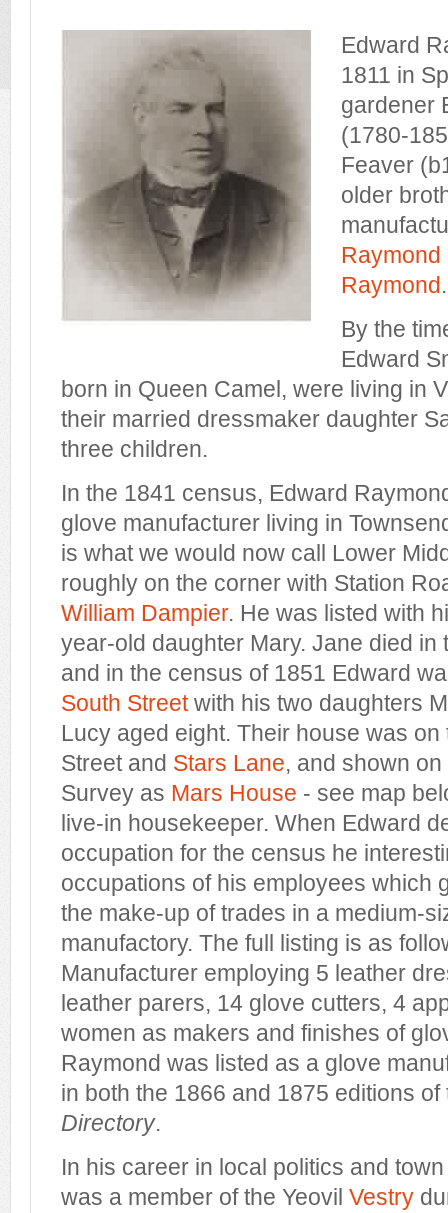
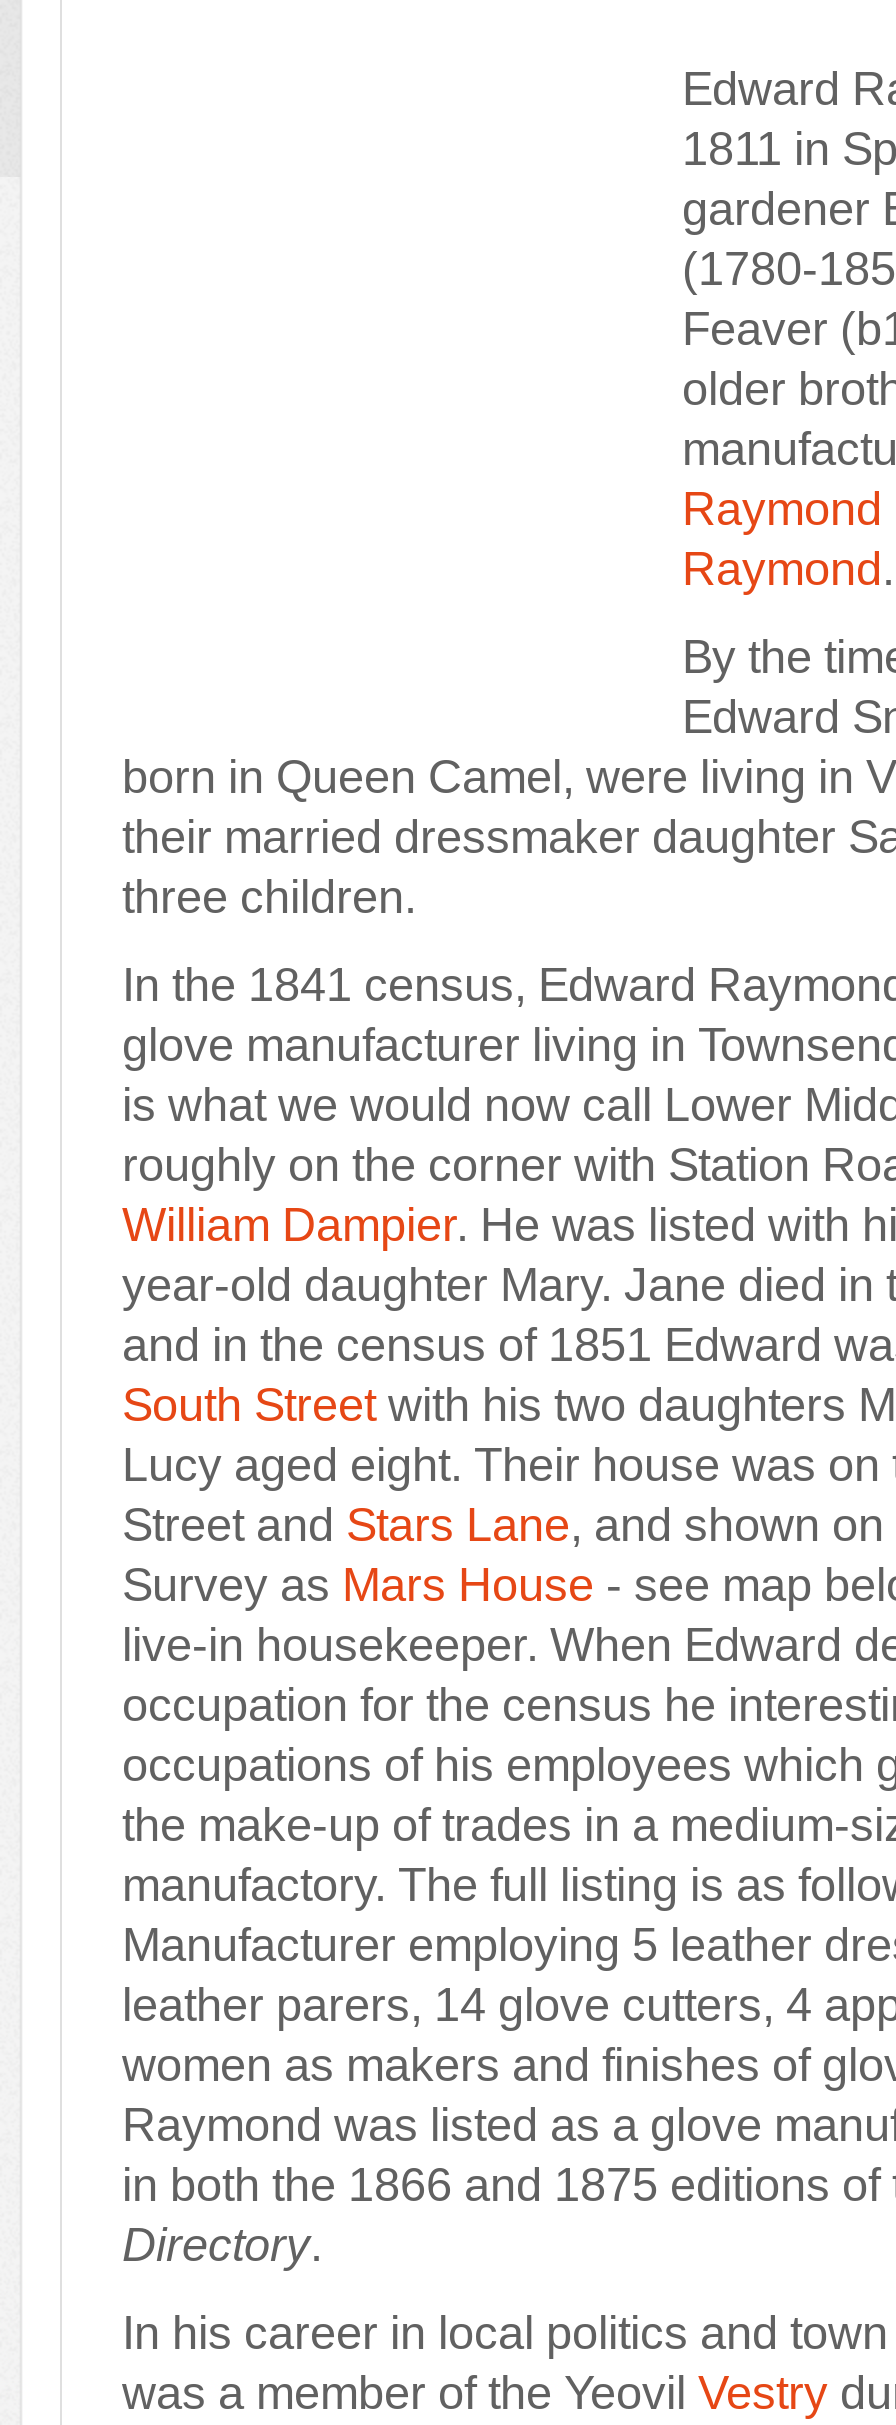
- [image]
